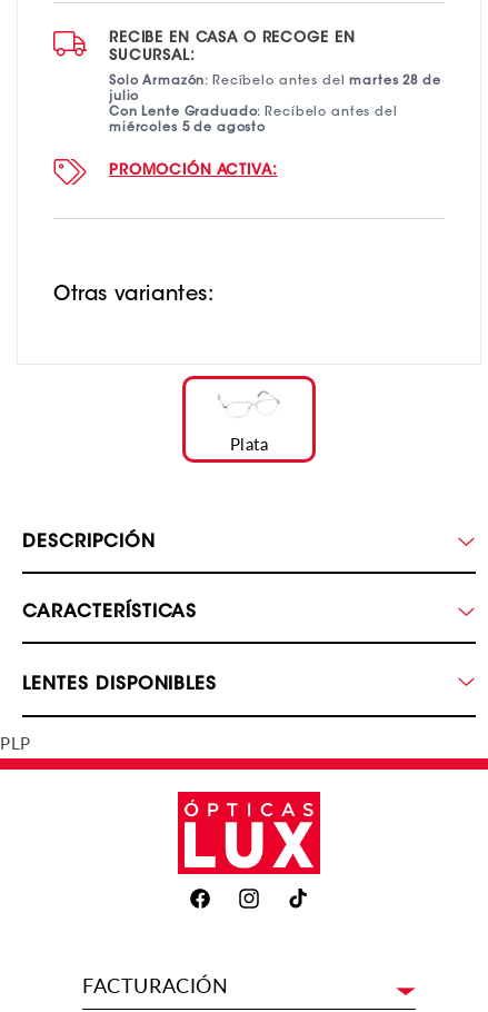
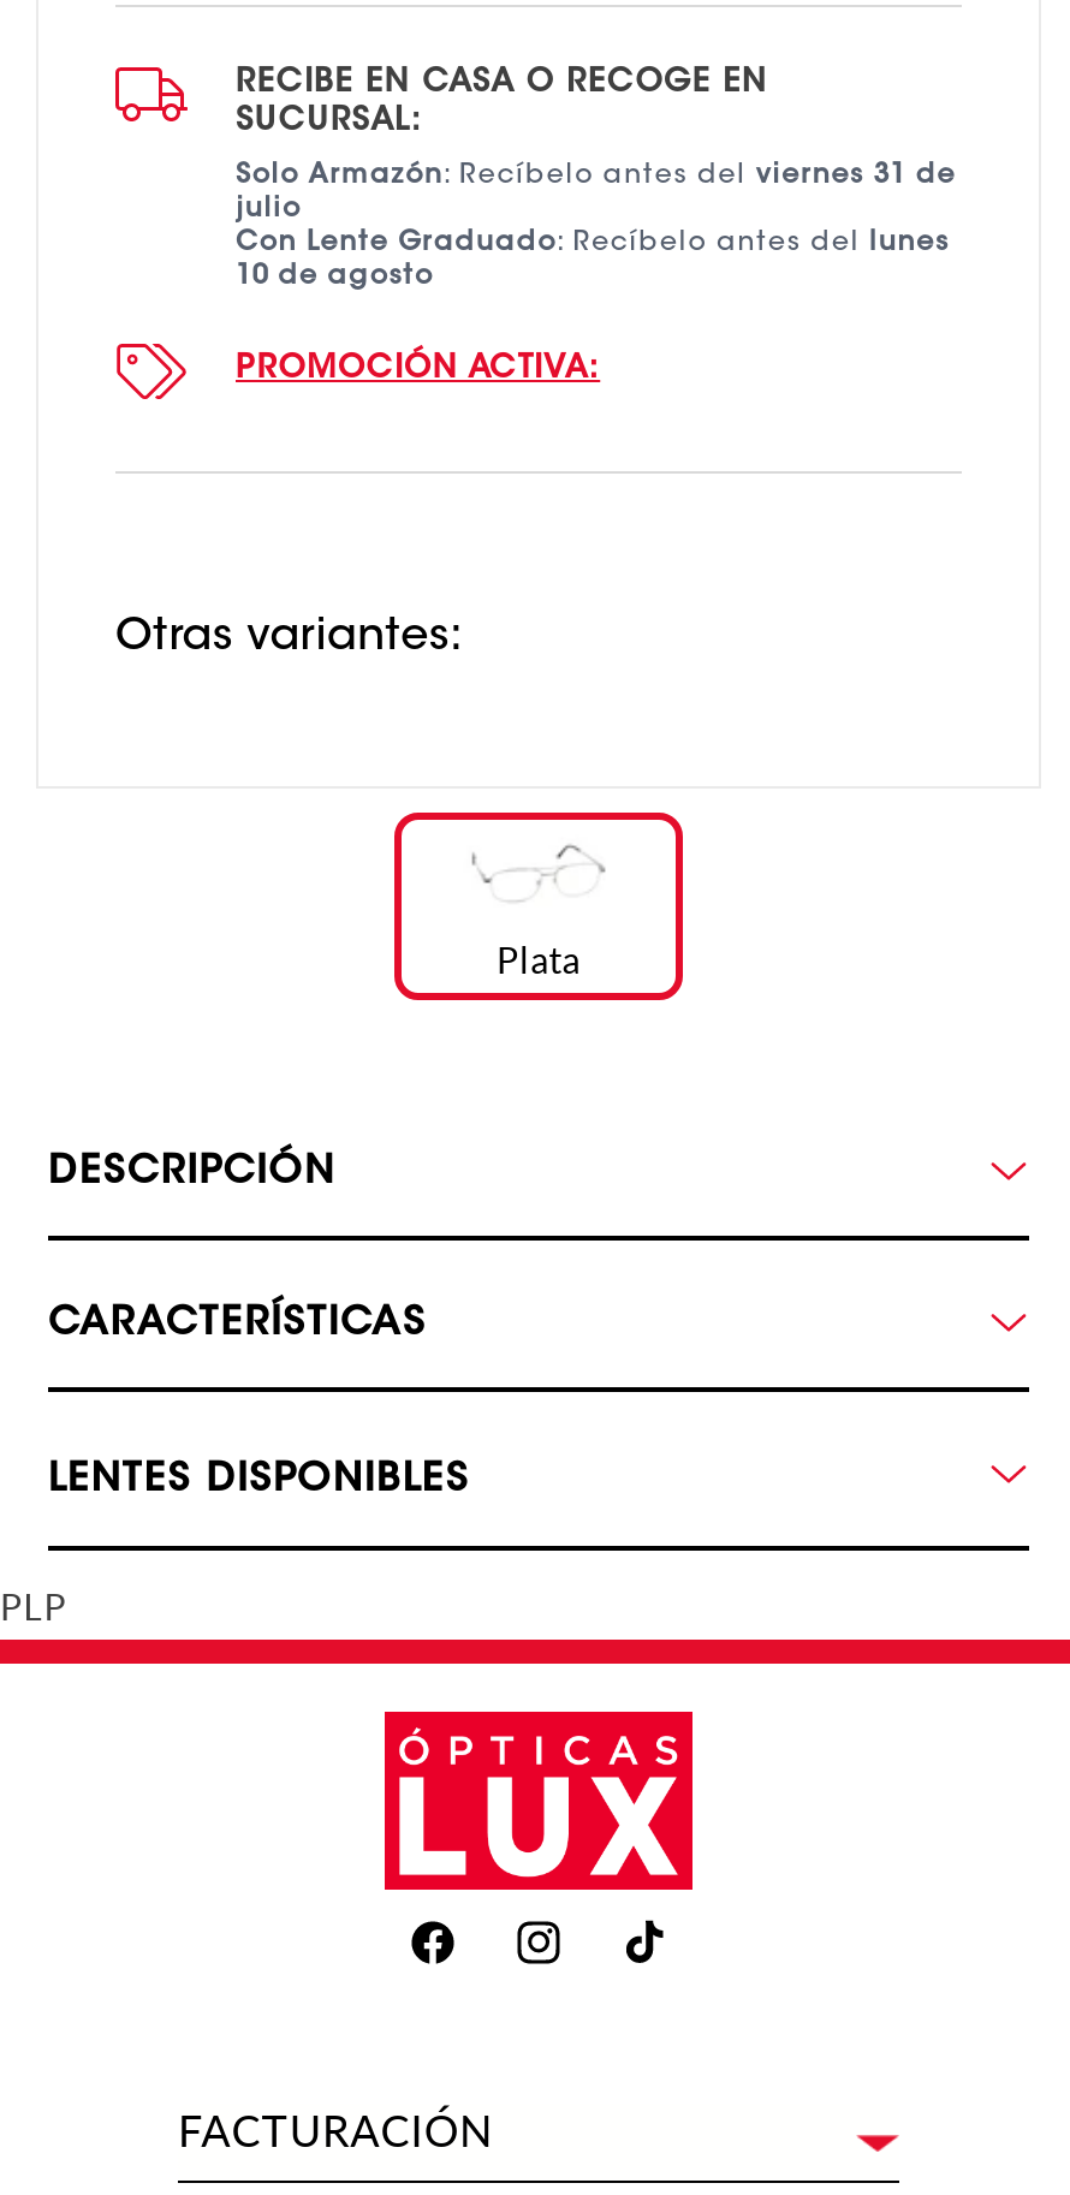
- Solo Armazón: Recíbelo antes del martes 28 de
+ Solo Armazón: Recíbelo antes del viernes 31 de

- Con Lente Graduado: Recíbelo antes del
- miércoles 5 de agosto
+ Con Lente Graduado: Recíbelo antes del lunes
+ 10 de agosto
